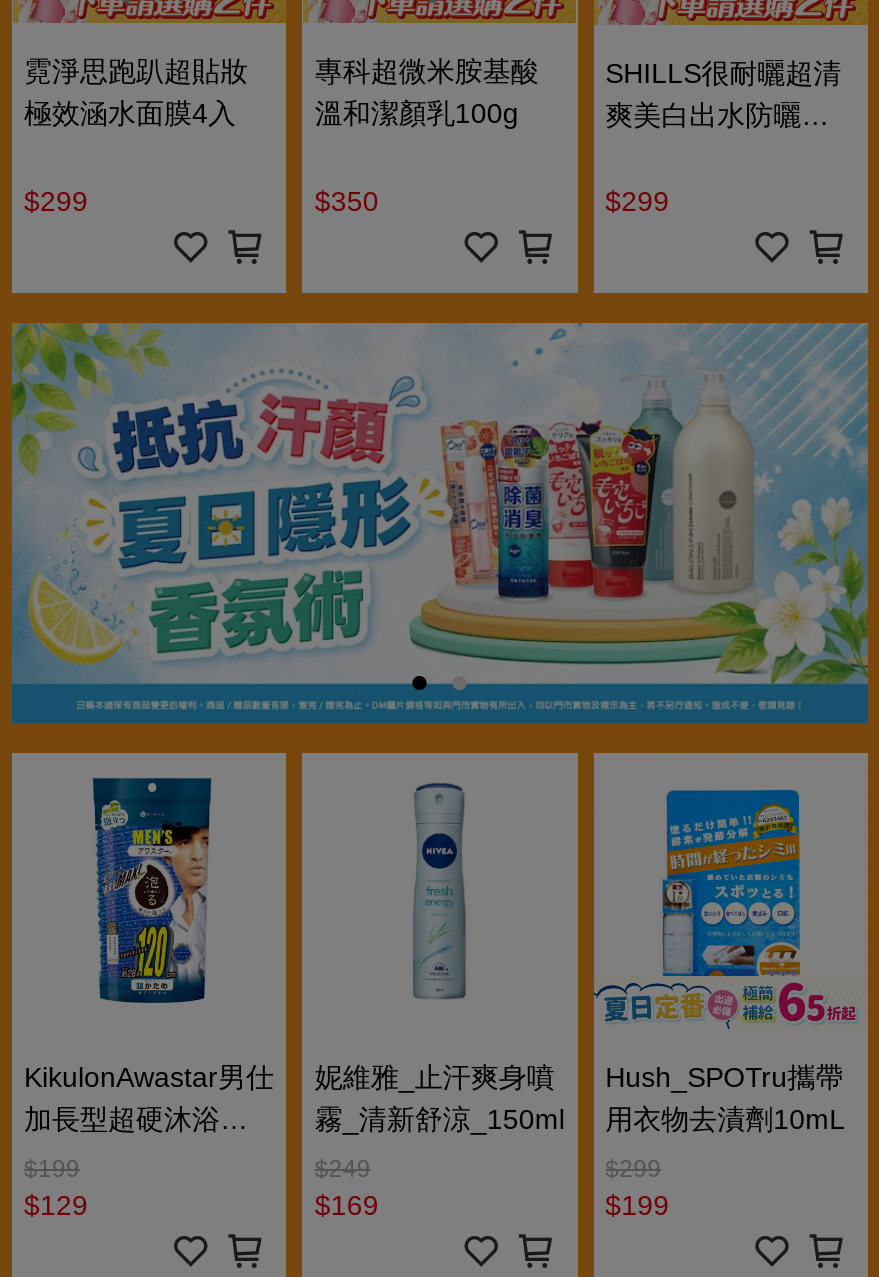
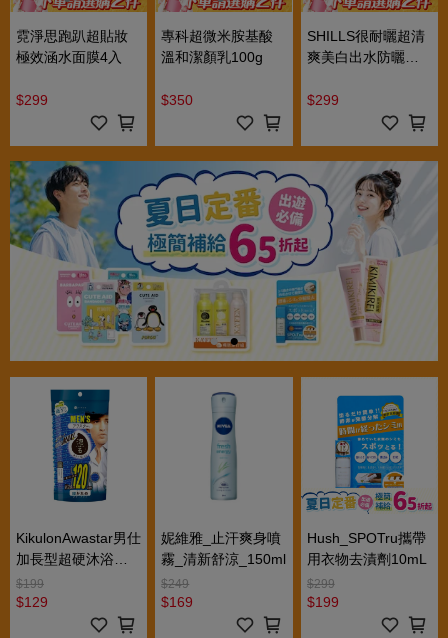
- [image]
+ [image]
